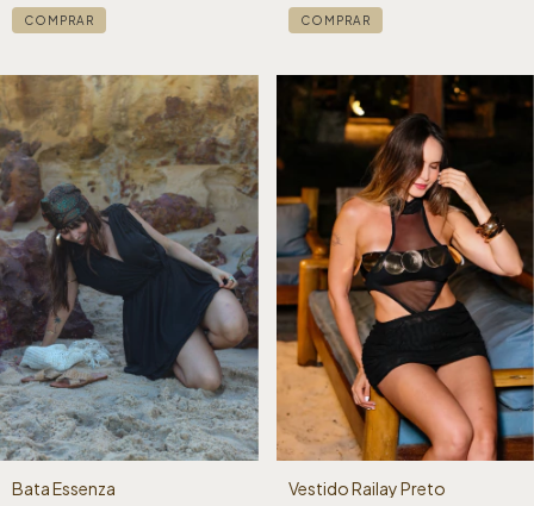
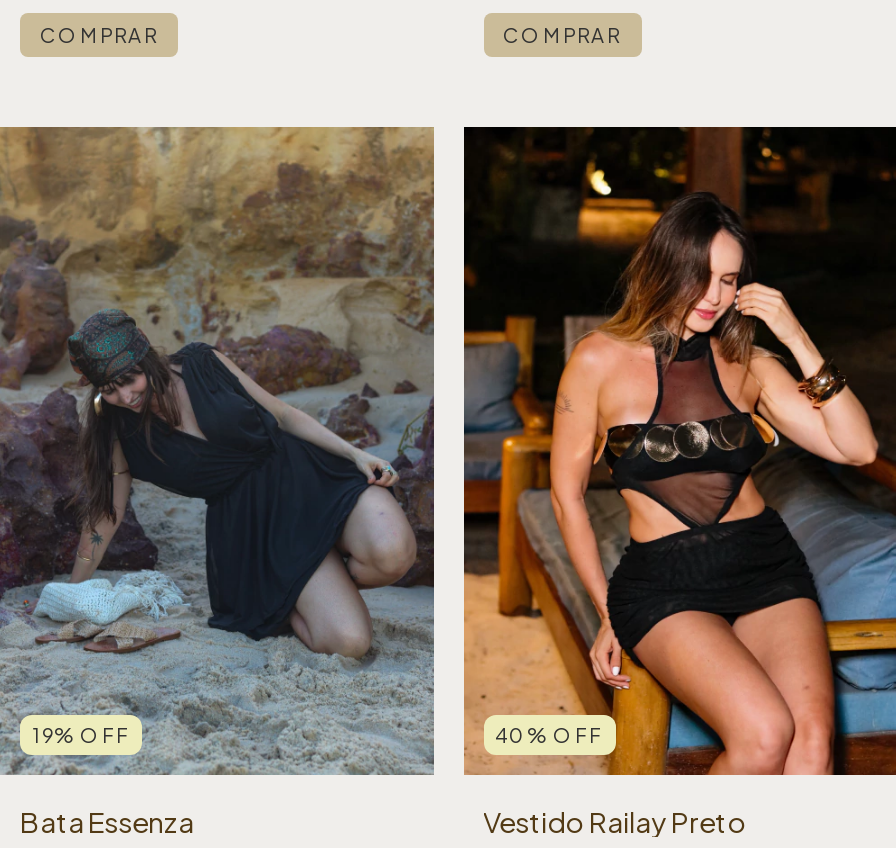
+ 19% OFF

+ 40% OFF
